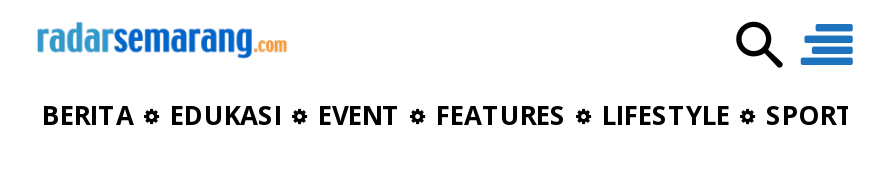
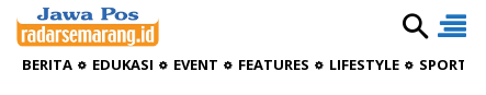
- [image]
+ [image]
